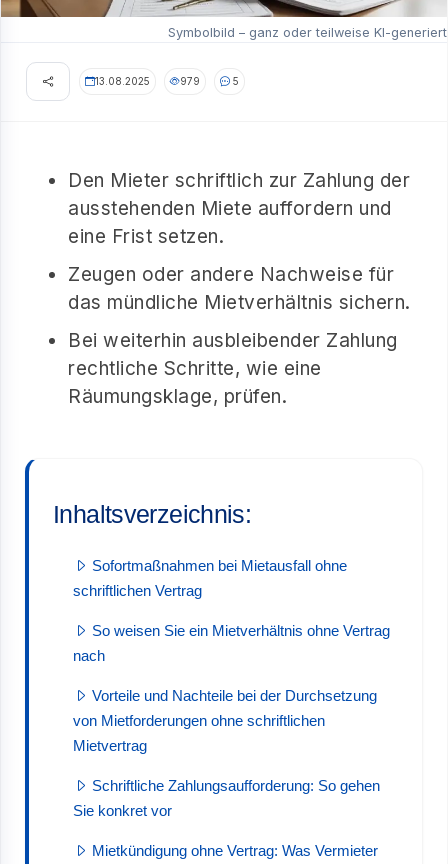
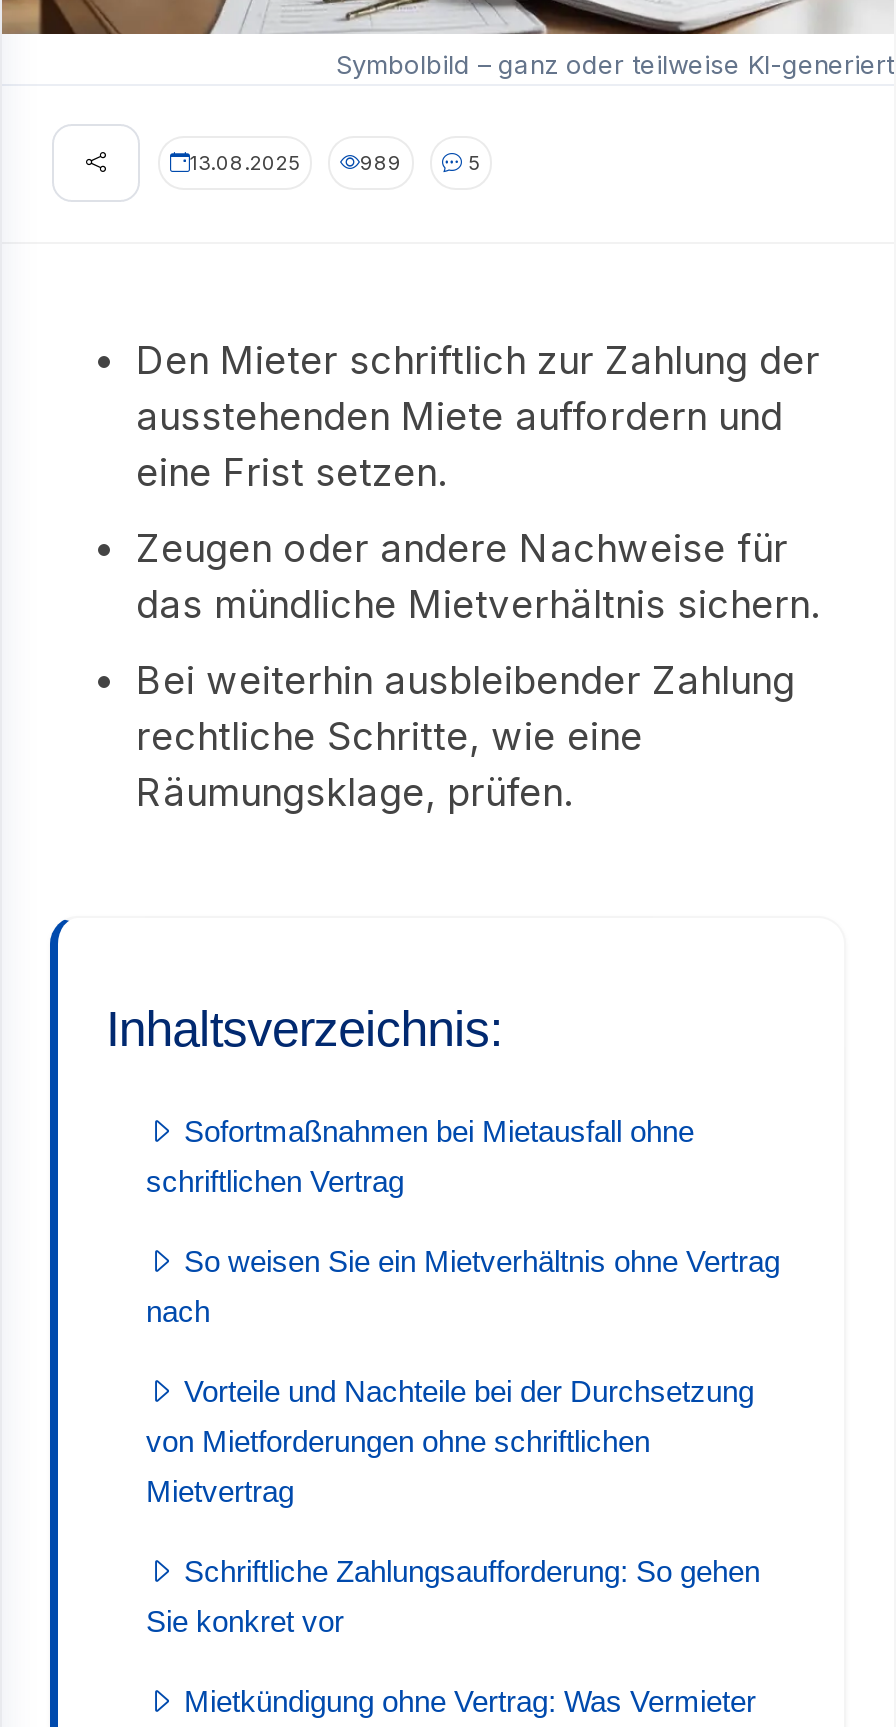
- 979
+ 989
